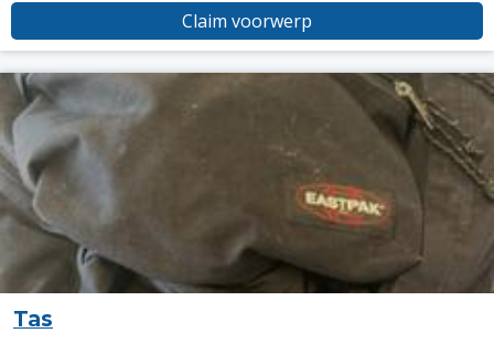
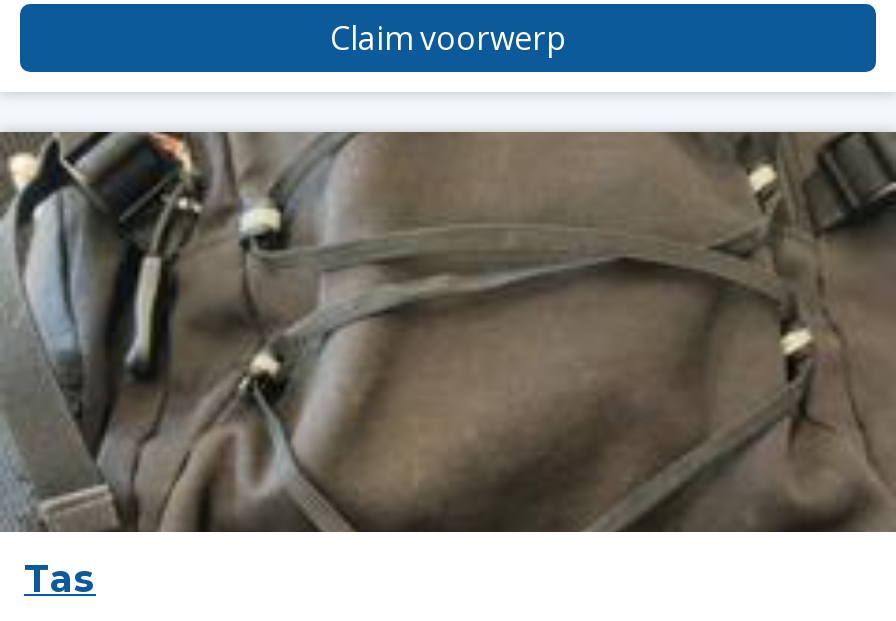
- [image]
+ [image]
